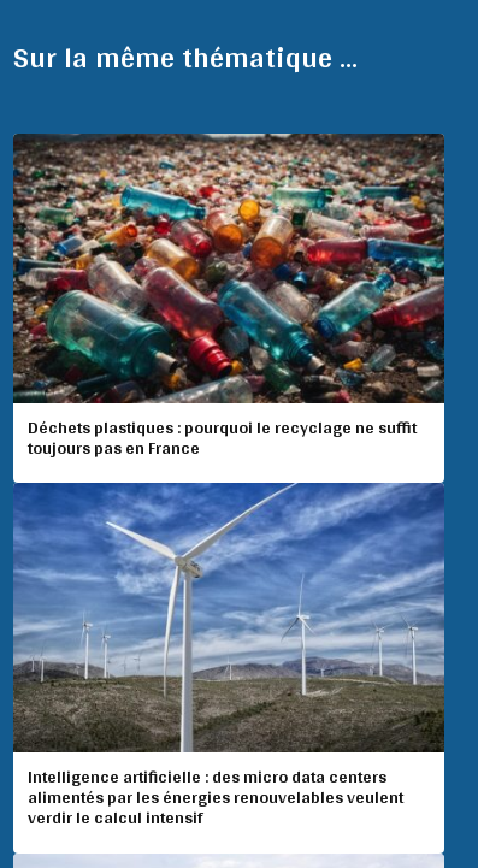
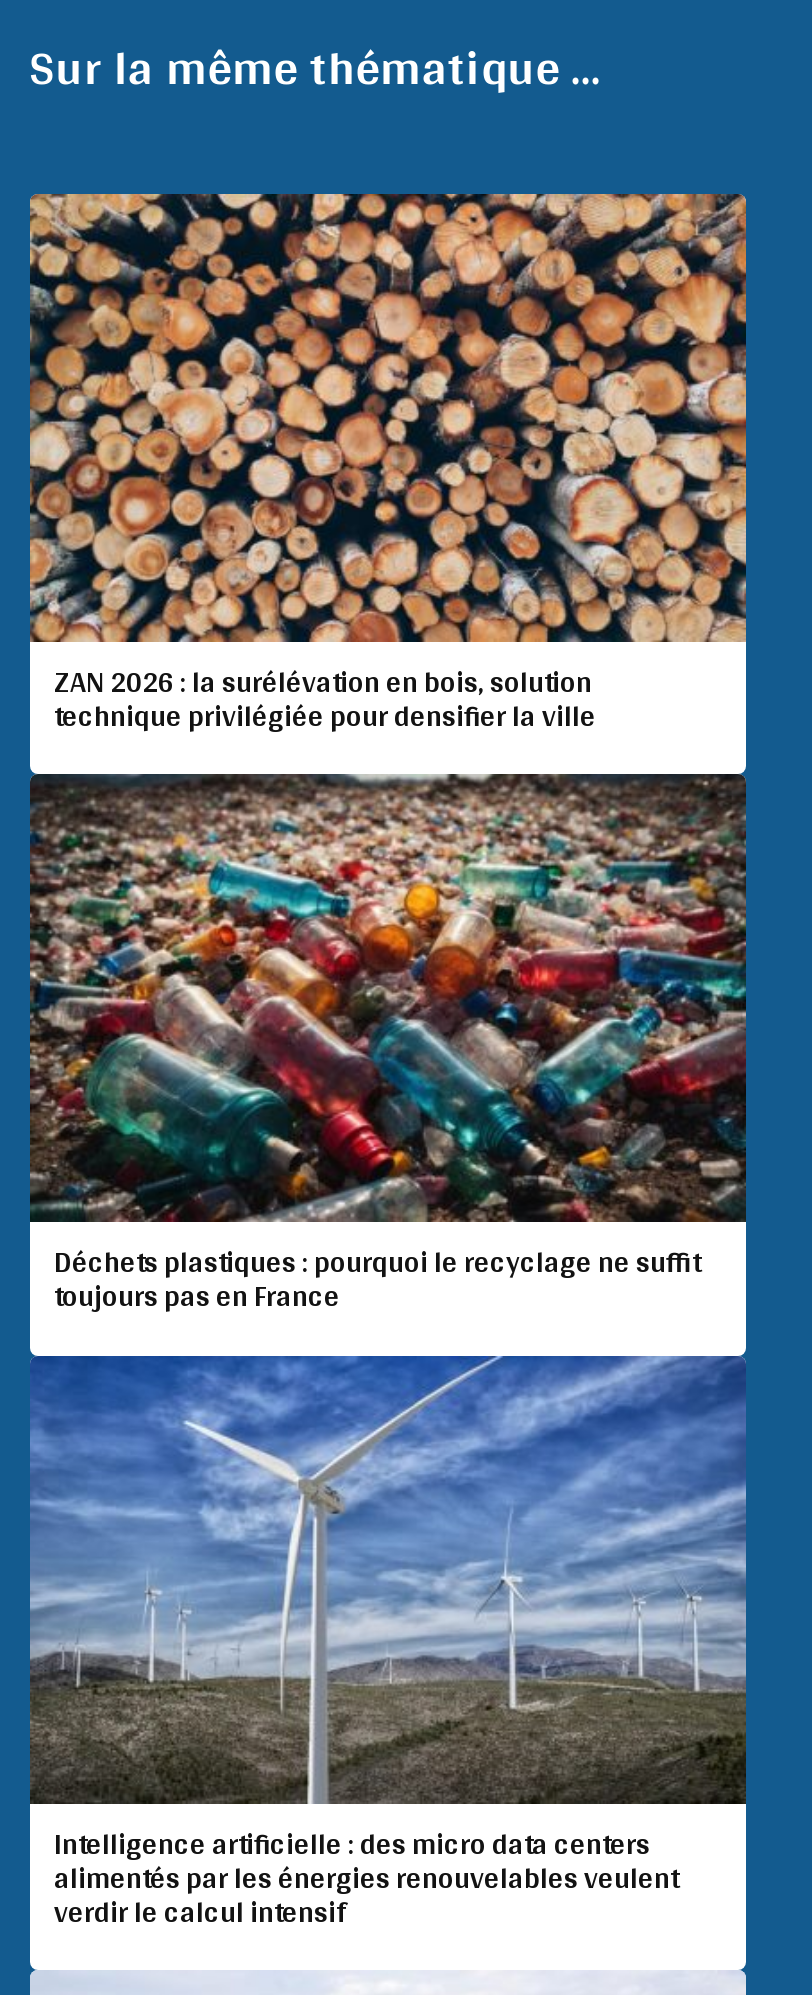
+ [image]
+ ZAN 2026 : la surélévation en bois, solution
+ technique privilégiée pour densifier la ville
